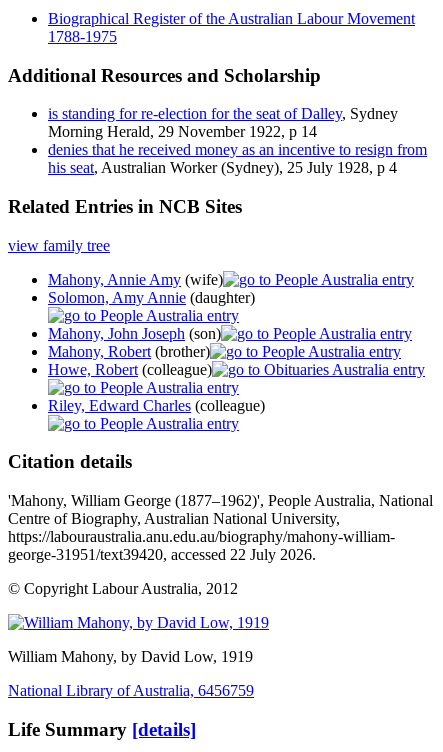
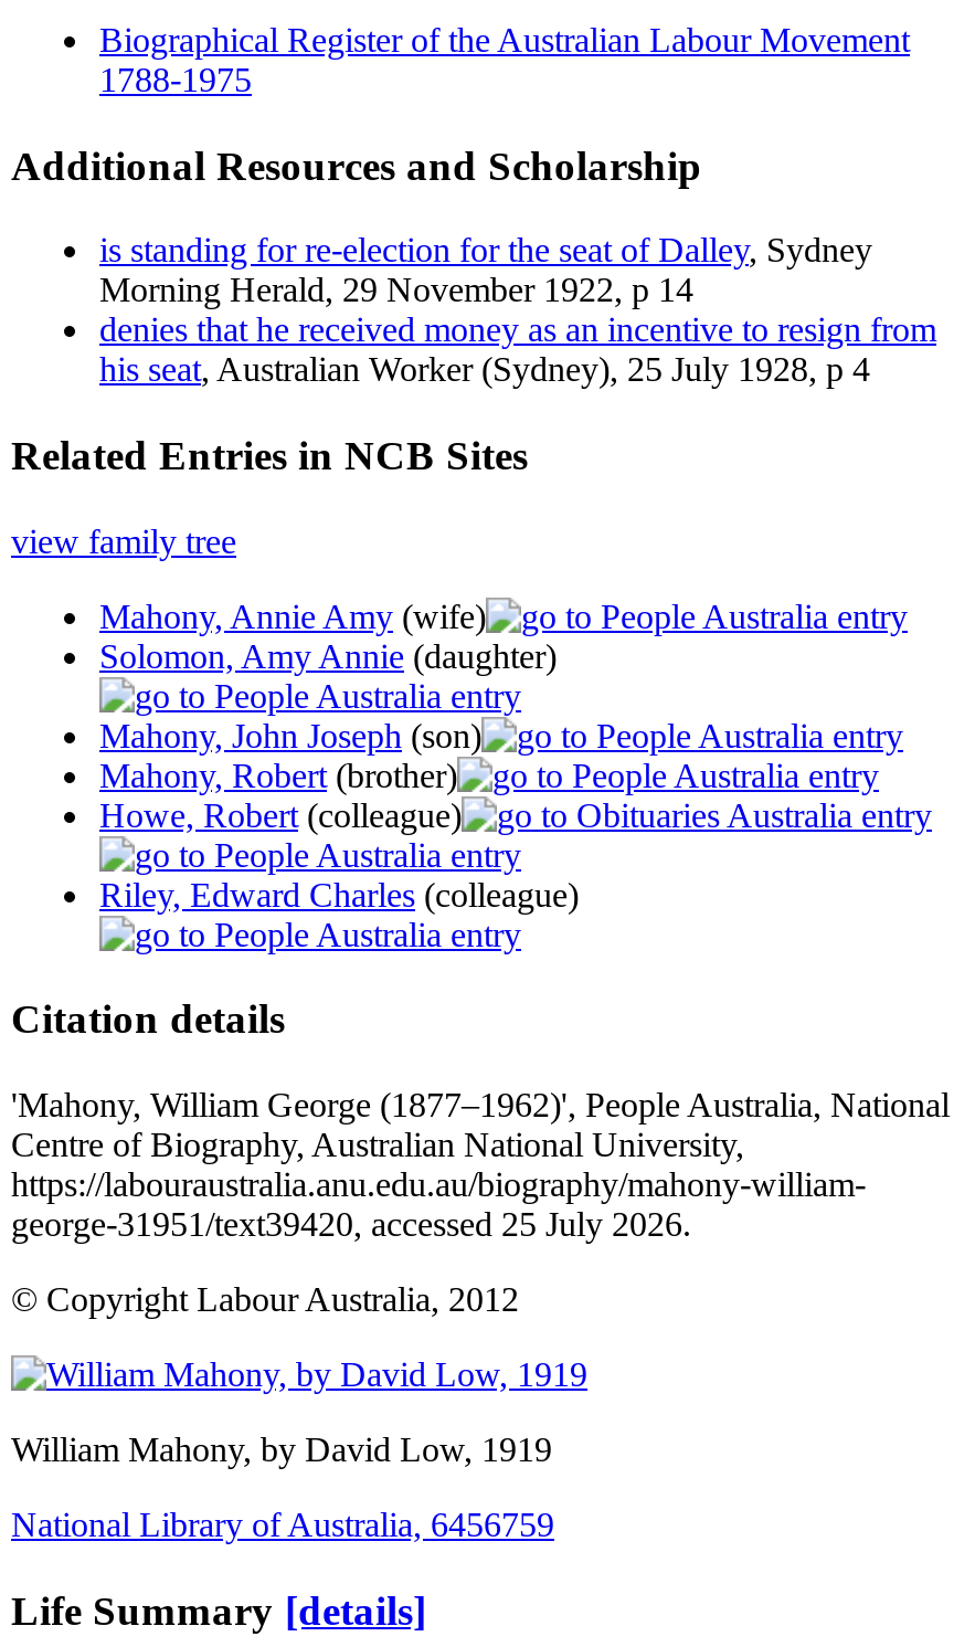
- george-31951/text39420, accessed 22 July 2026.
+ george-31951/text39420, accessed 25 July 2026.
